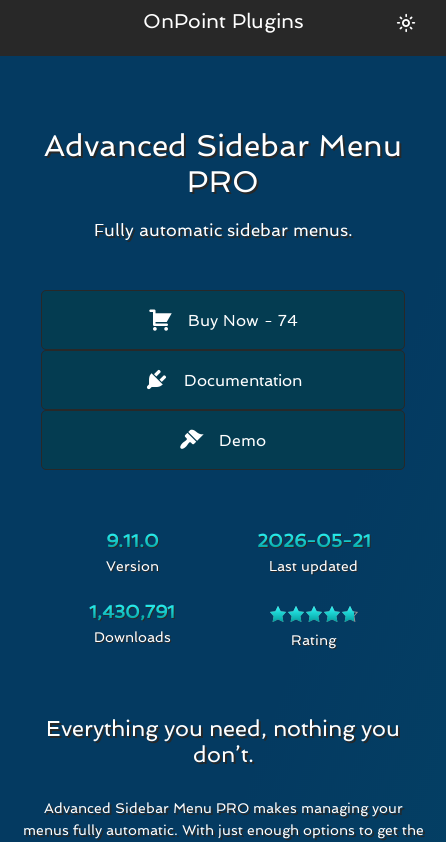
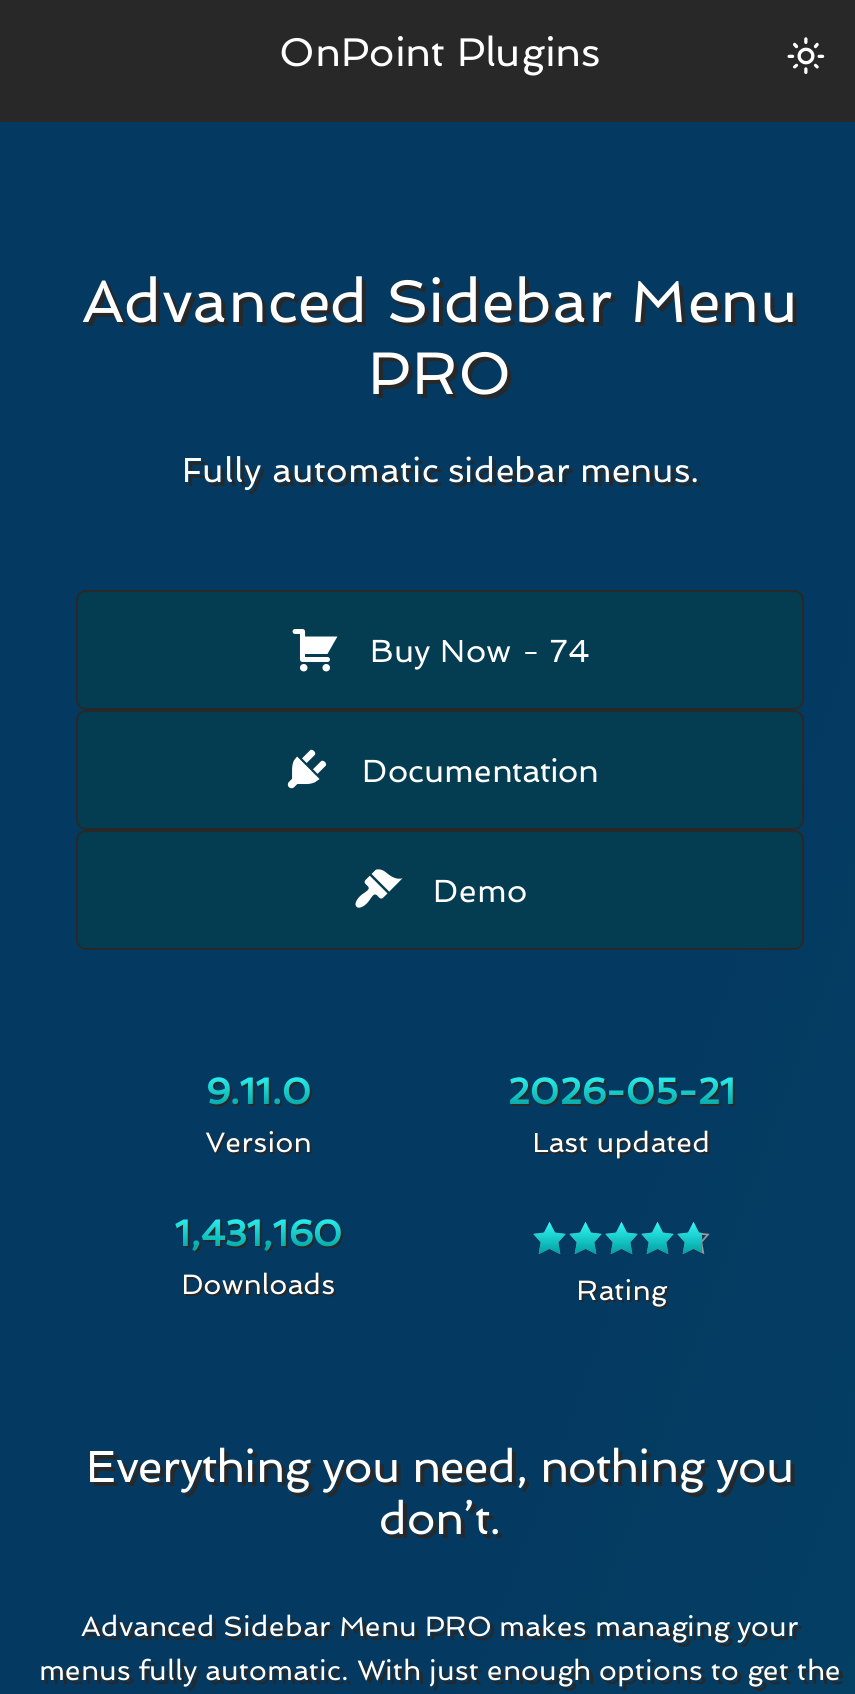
- 1,430,791
+ 1,431,160
